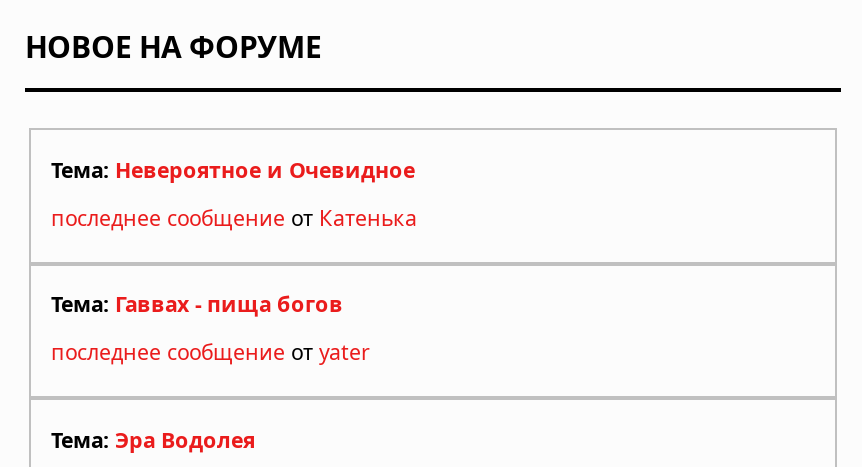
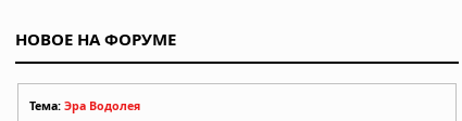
- Тема: Невероятное и Очевидное
- последнее сообщение от Катенька
- Тема: Гаввах - пища богов
- последнее сообщение от yater
